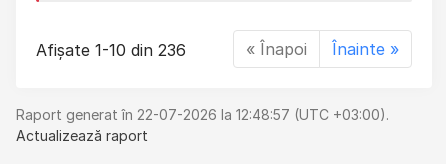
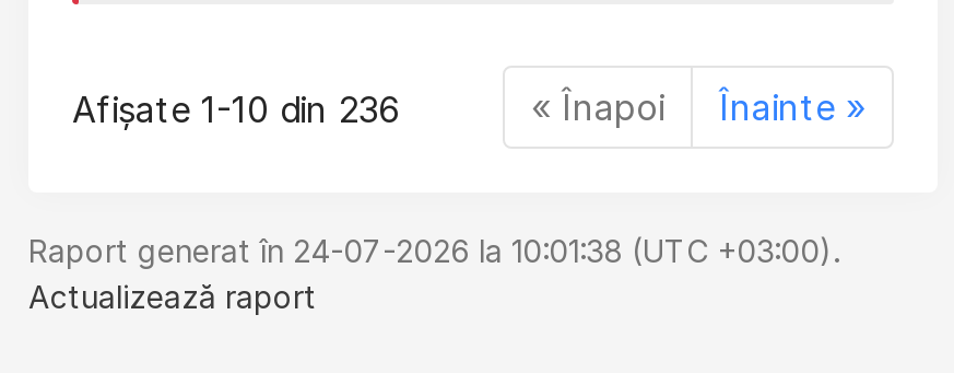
- Raport generat în 22-07-2026 la 12:48:57 (UTC +03:00).
+ Raport generat în 24-07-2026 la 10:01:38 (UTC +03:00).
